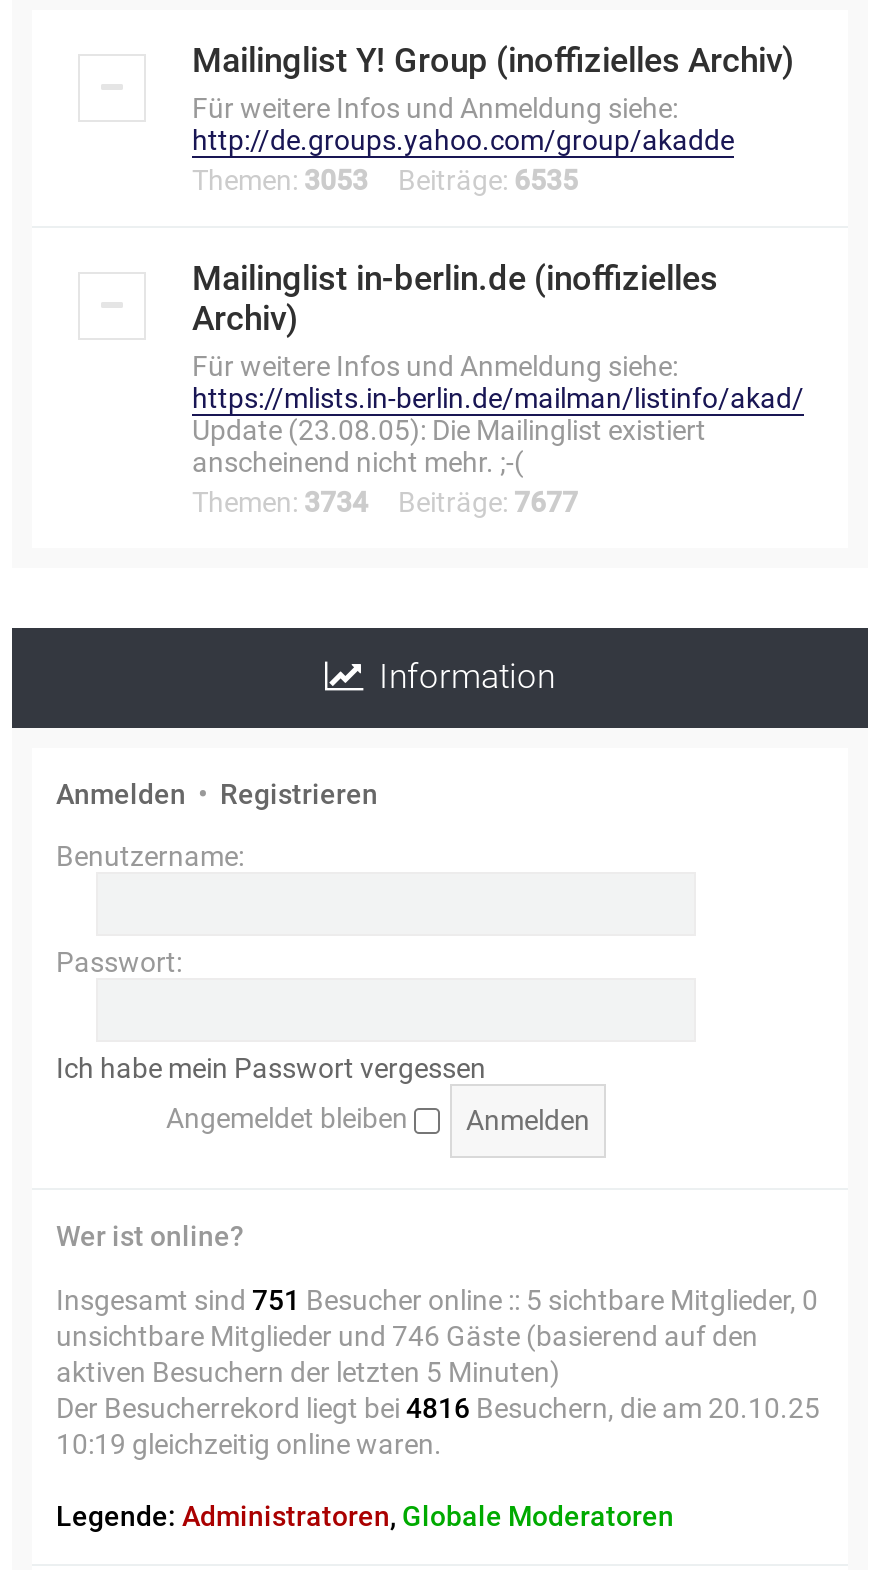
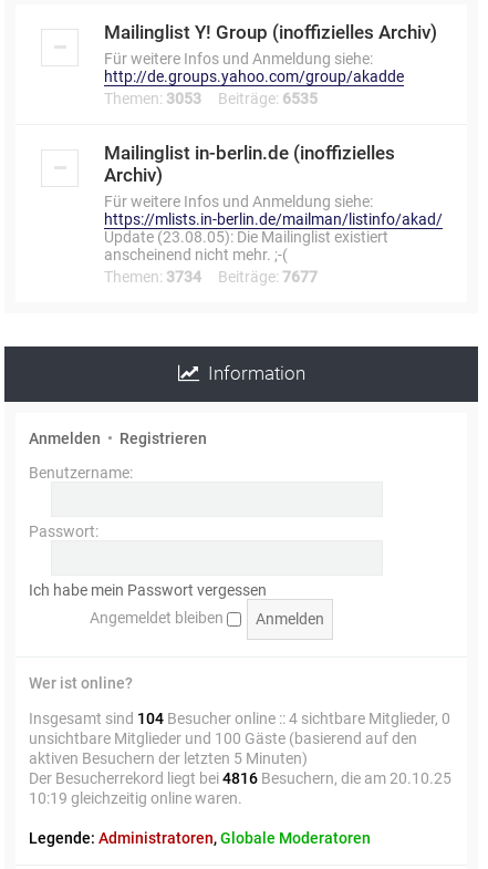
- Insgesamt sind 751 Besucher online :: 5 sichtbare Mitglieder, 0
+ Insgesamt sind 104 Besucher online :: 4 sichtbare Mitglieder, 0

- unsichtbare Mitglieder und 746 Gäste (basierend auf den
+ unsichtbare Mitglieder und 100 Gäste (basierend auf den
